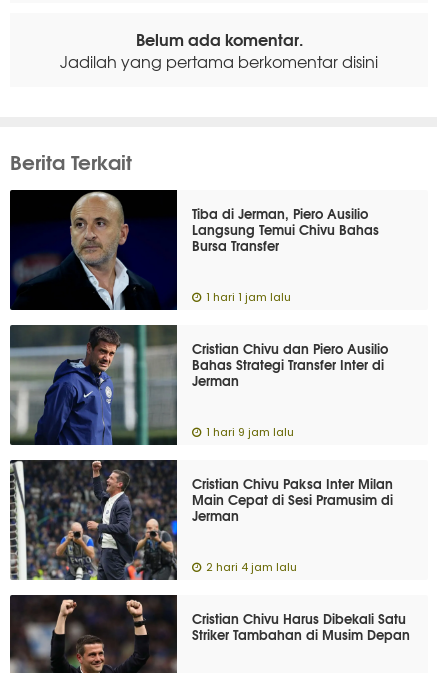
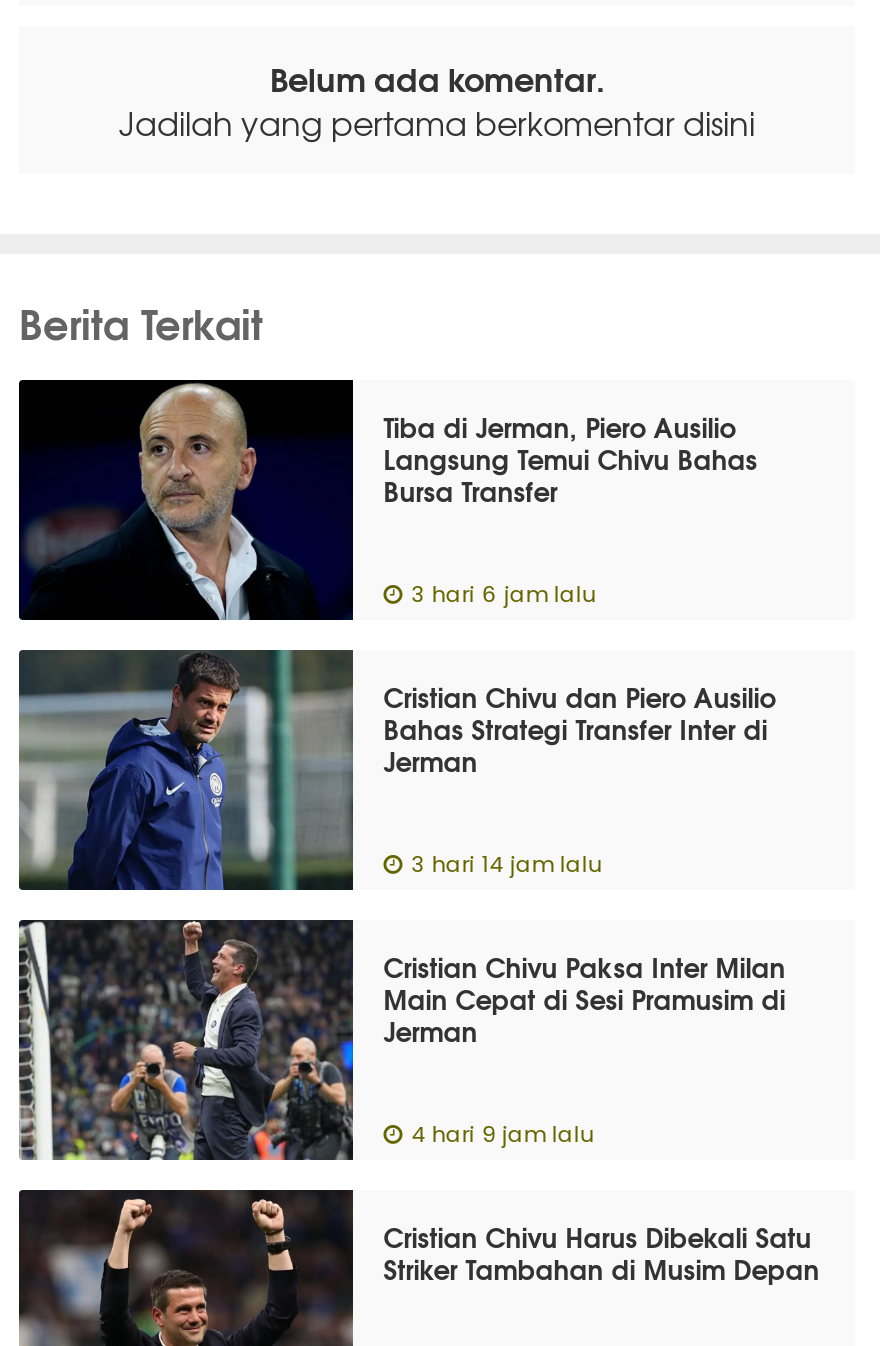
- 1 hari 1 jam lalu
+ 3 hari 6 jam lalu

- 1 hari 9 jam lalu
+ 3 hari 14 jam lalu

- 2 hari 4 jam lalu
+ 4 hari 9 jam lalu
